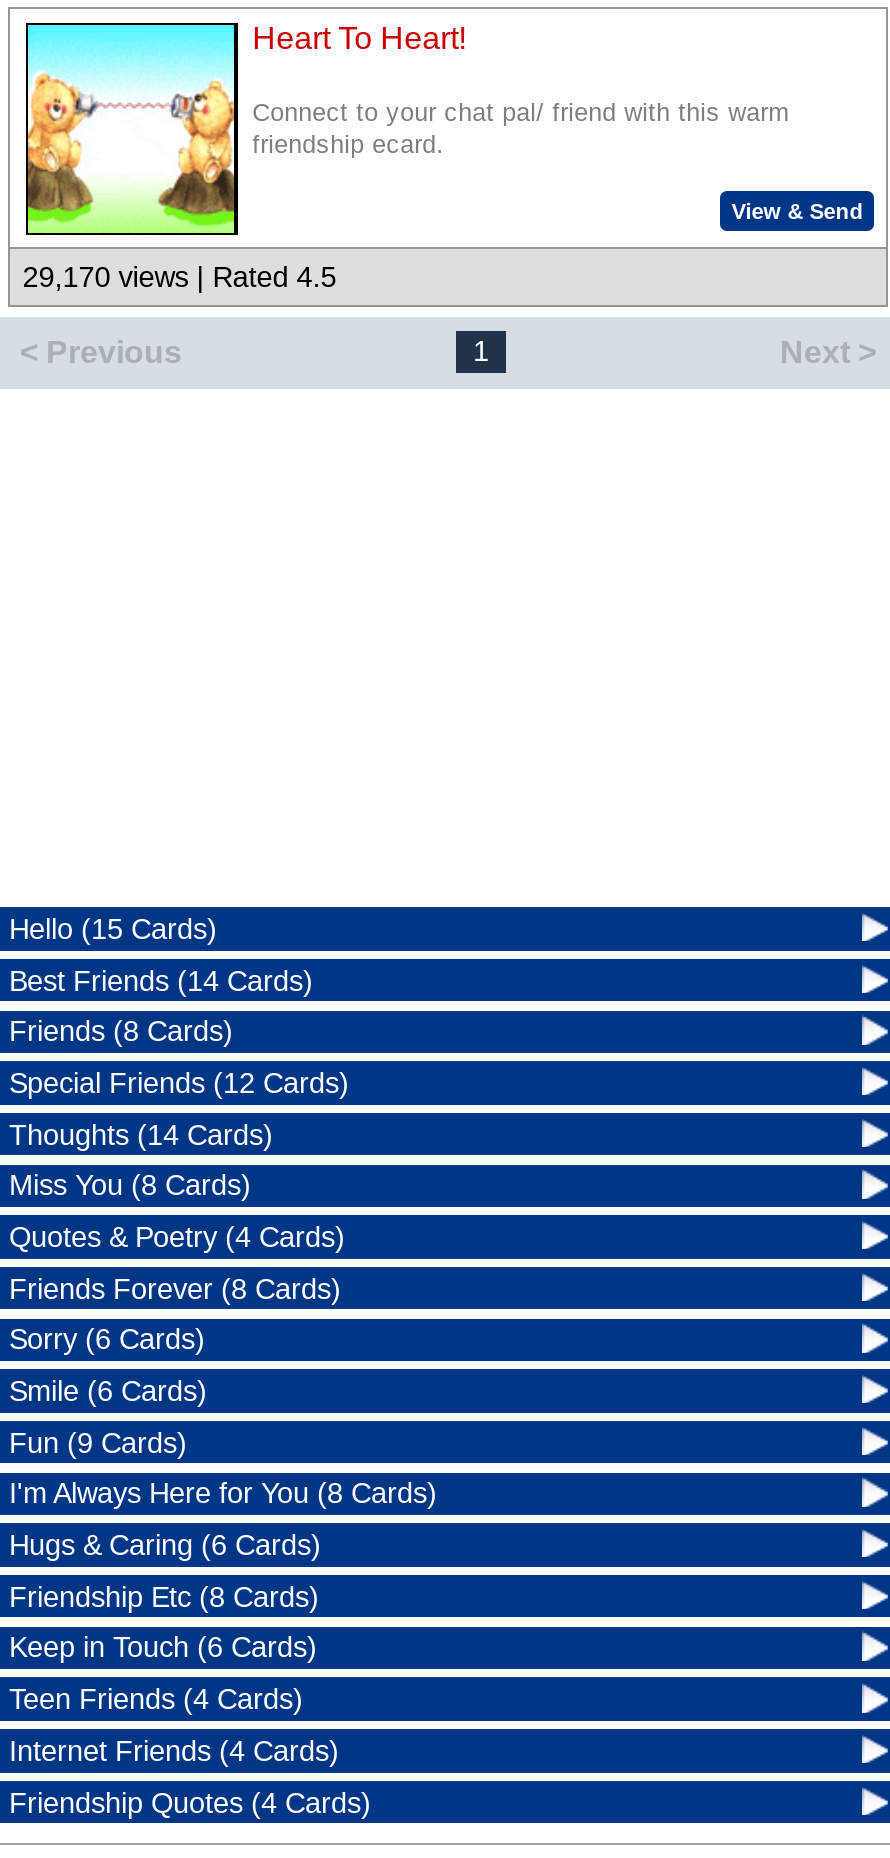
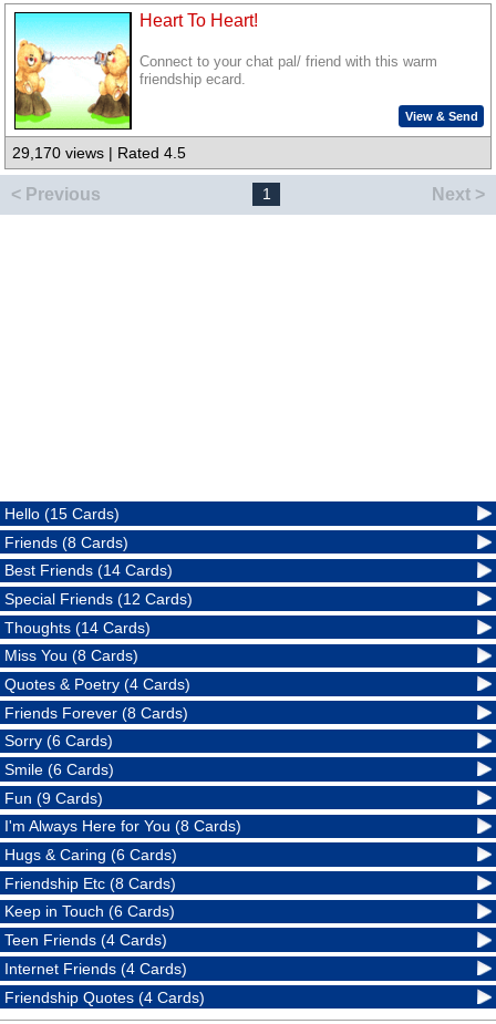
moved down: Best Friends (14 Cards)

moved up: Friends (8 Cards)
